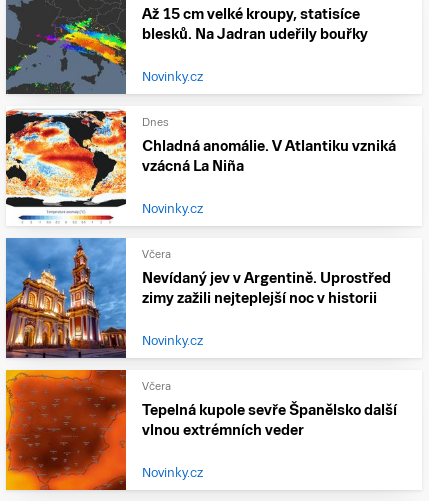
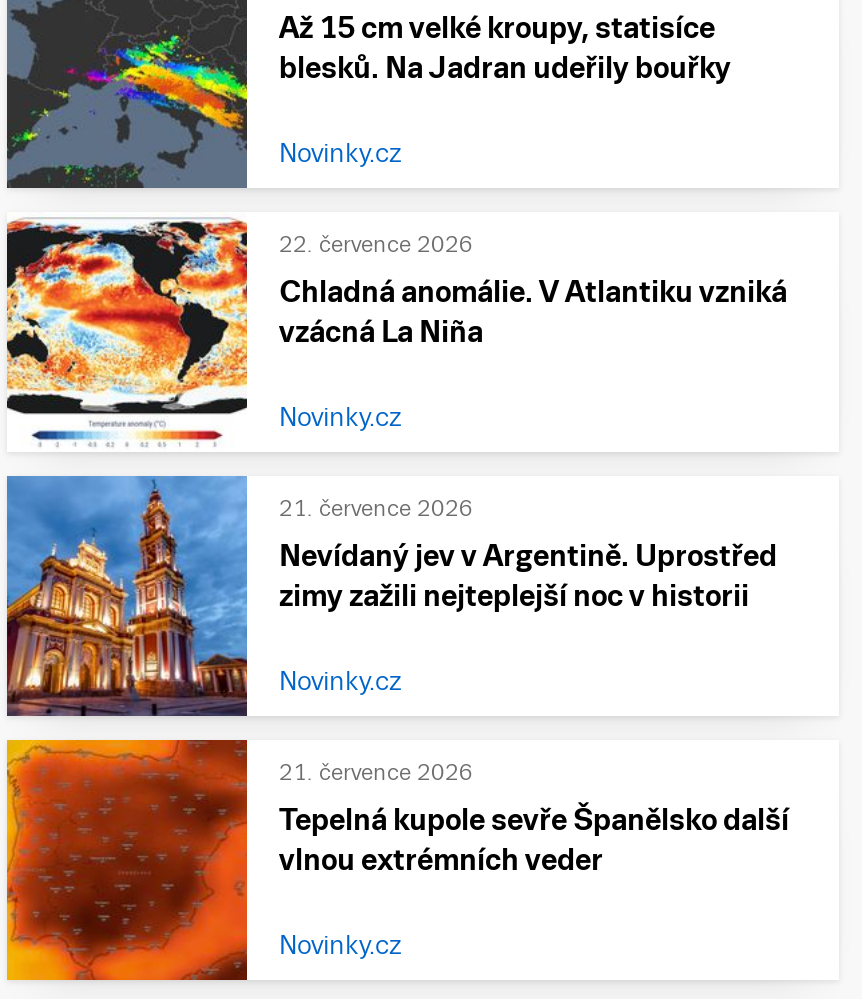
- Dnes
+ 22. července 2026

- Včera
+ 21. července 2026

- Včera
+ 21. července 2026
